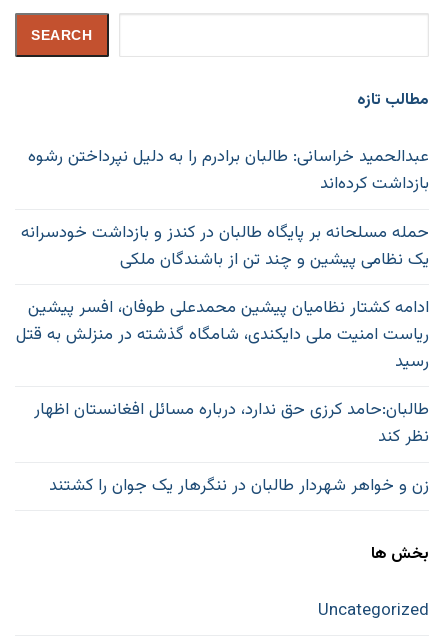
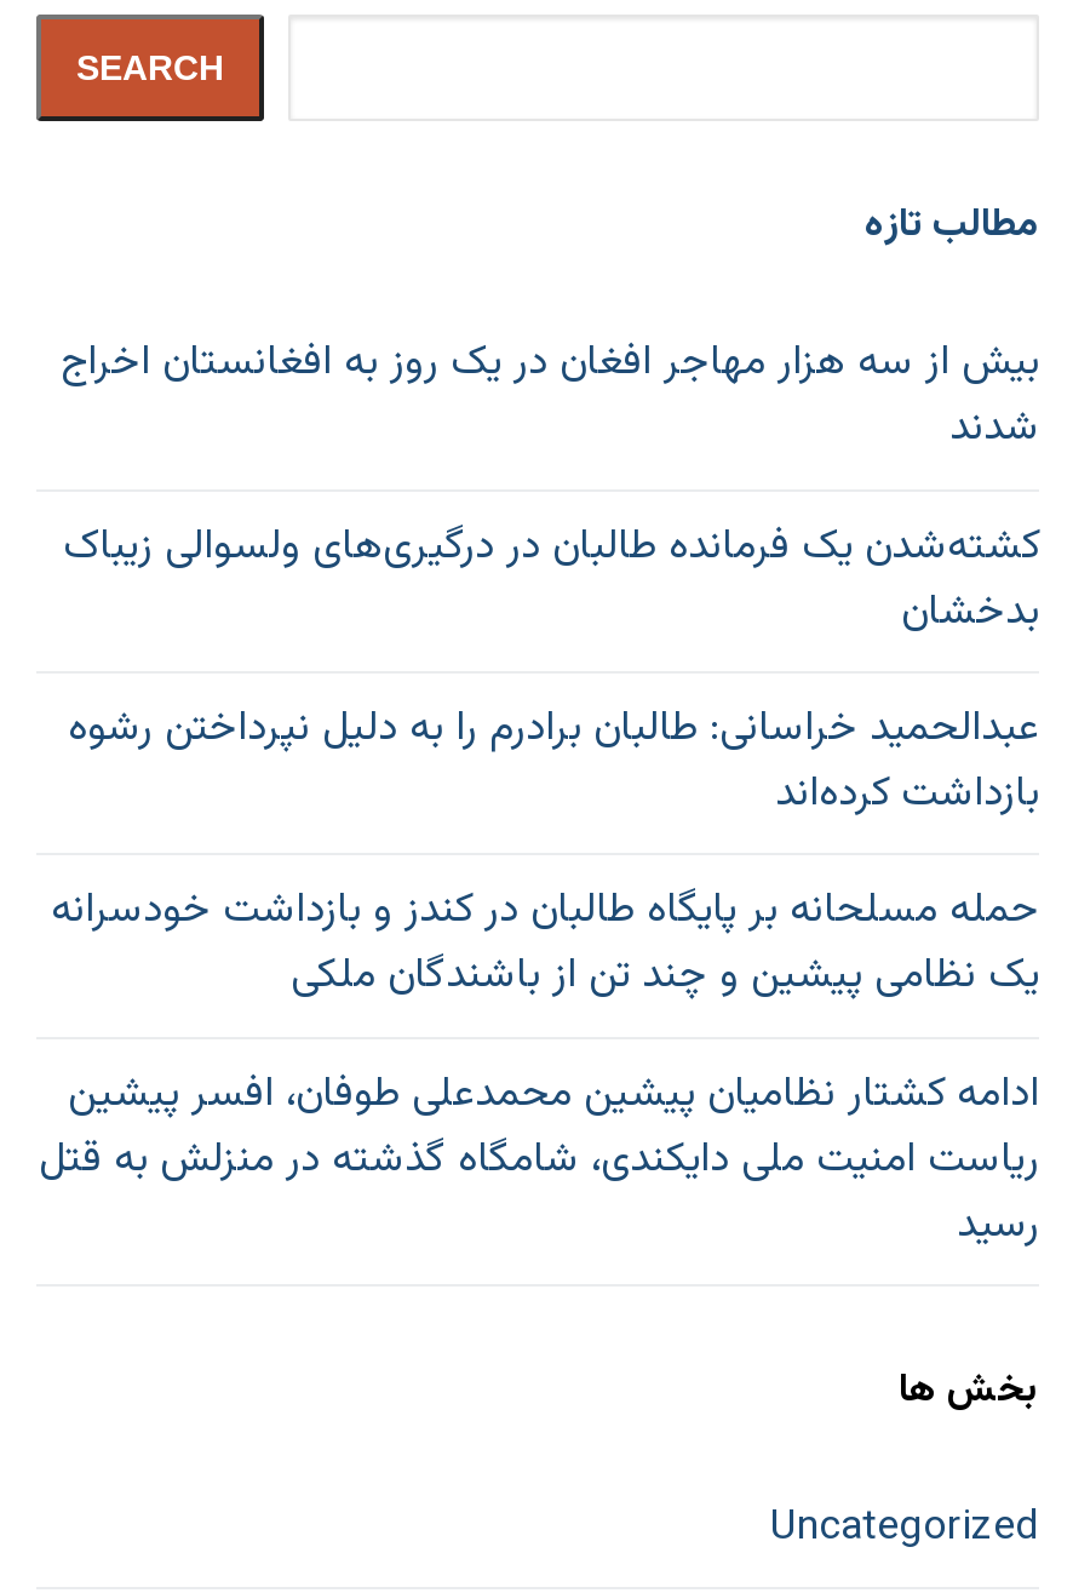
+ بیش از سه هزار مهاجر افغان در یک روز به افغانستان اخراج
+ شدند
+ کشته‌شدن یک فرمانده طالبان در درگیری‌های ولسوالی زیباک
+ بدخشان

moved down: عبدالحمید خراسانی: طالبان برادرم را به دلیل نپرداختن رشوه | بازداشت کرده‌اند | حمله مسلحانه بر پایگاه طالبان در کندز و بازداشت خودسرانه | یک نظامی پیشین و چند تن از باشندگان ملکی | ادامه کشتار نظامیان پیشین محمدعلی طوفان، افسر پیشین | ریاست امنیت ملی دایکندی، شامگاه گذشته در منزلش به قتل | رسید

- طالبان:حامد کرزی حق ندارد، درباره مسائل افغانستان اظهار
- نظر کند
- زن و ‌خواهر شهردار طالبان در ننگرهار یک جوان را کشتند
